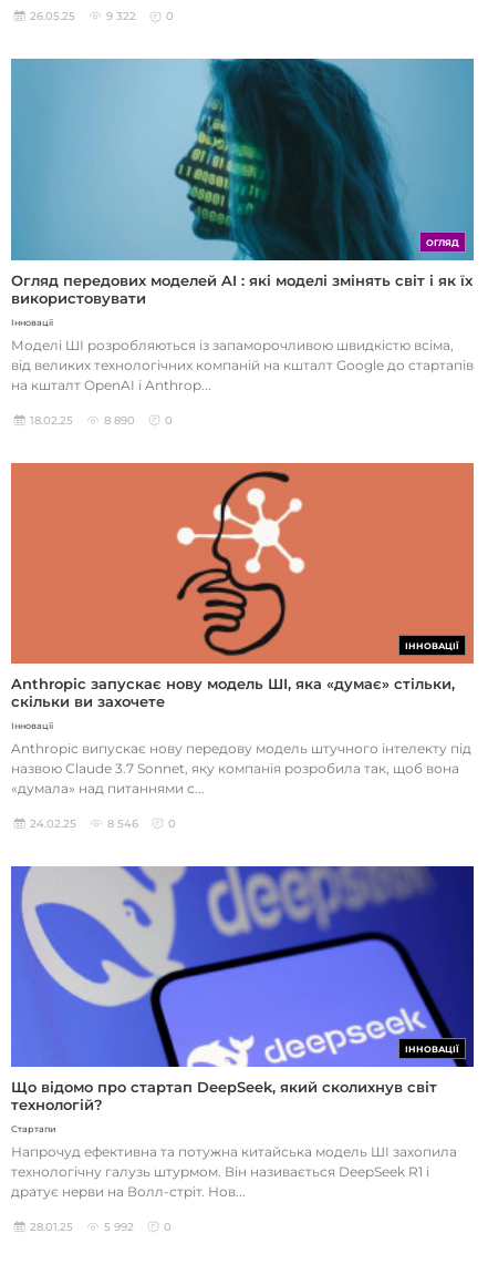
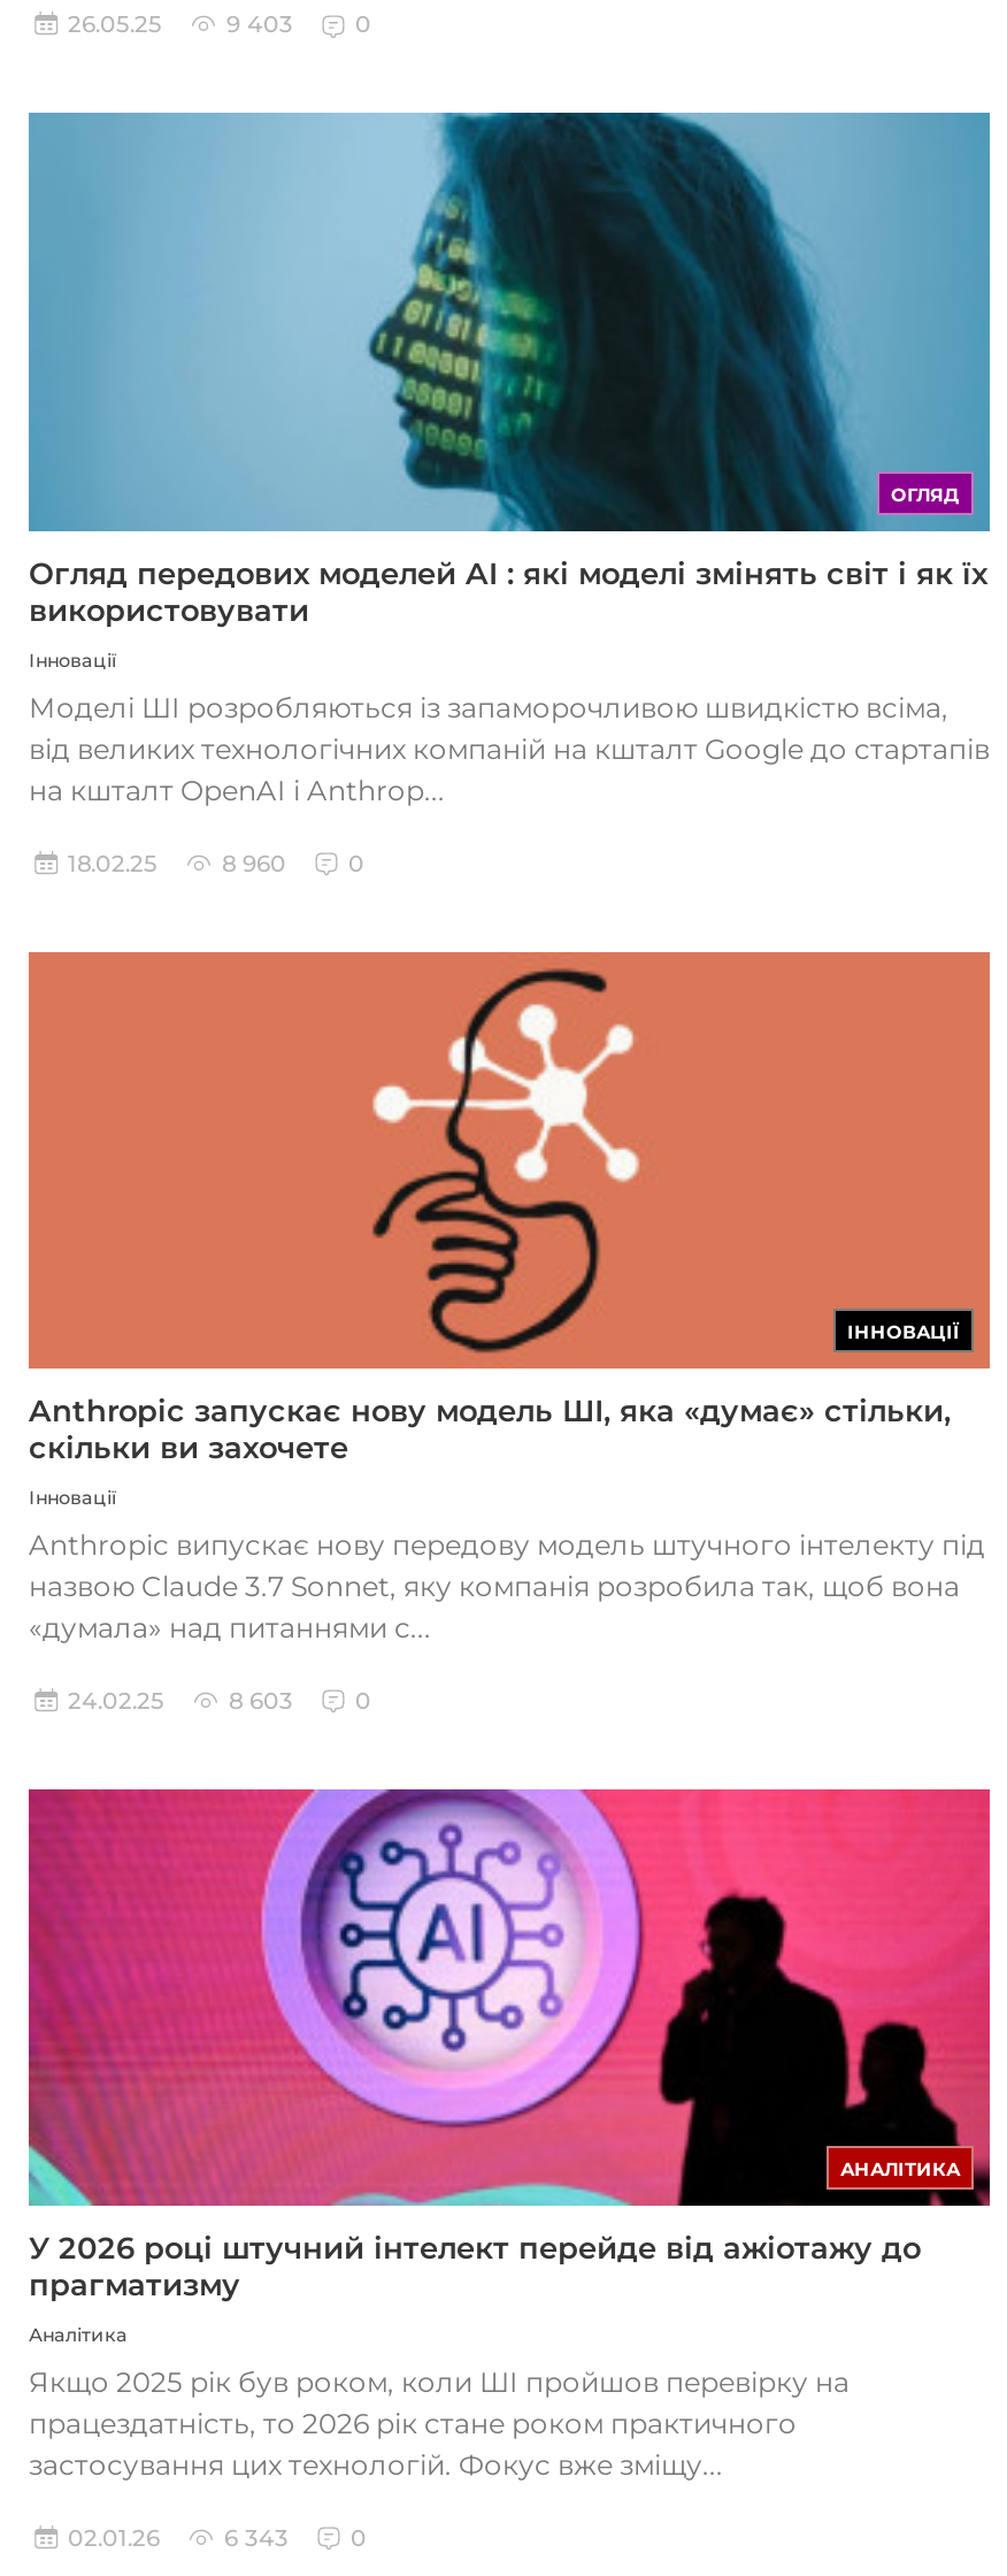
- 9 322
+ 9 403

- 8 890
+ 8 960

- 8 546
+ 8 603

- [image]
- ІННОВАЦІЇ
+ [image]
+ АНАЛІТИКА

- Що відомо про стартап DeepSeek, який сколихнув світ
- технологій?
+ У 2026 році штучний інтелект перейде від ажіотажу до
+ прагматизму

- Стартапи
+ Аналітика

- Напрочуд ефективна та потужна китайська модель ШІ захопила
- технологічну галузь штурмом. Він називається DeepSeek R1 і
- дратує нерви на Волл-стріт. Нов...
+ Якщо 2025 рік був роком, коли ШІ пройшов перевірку на
+ працездатність, то 2026 рік стане роком практичного
+ застосування цих технологій. Фокус вже зміщу...

- 28.01.25
- 5 992
+ 02.01.26
+ 6 343
